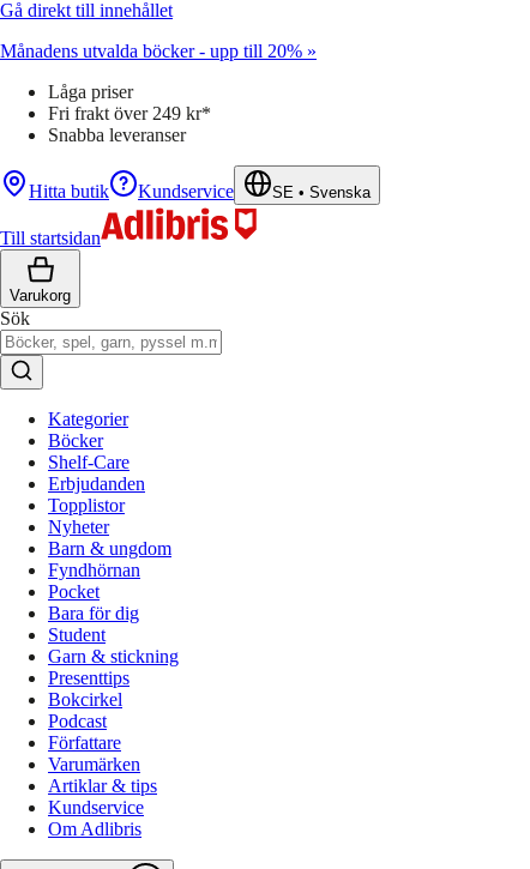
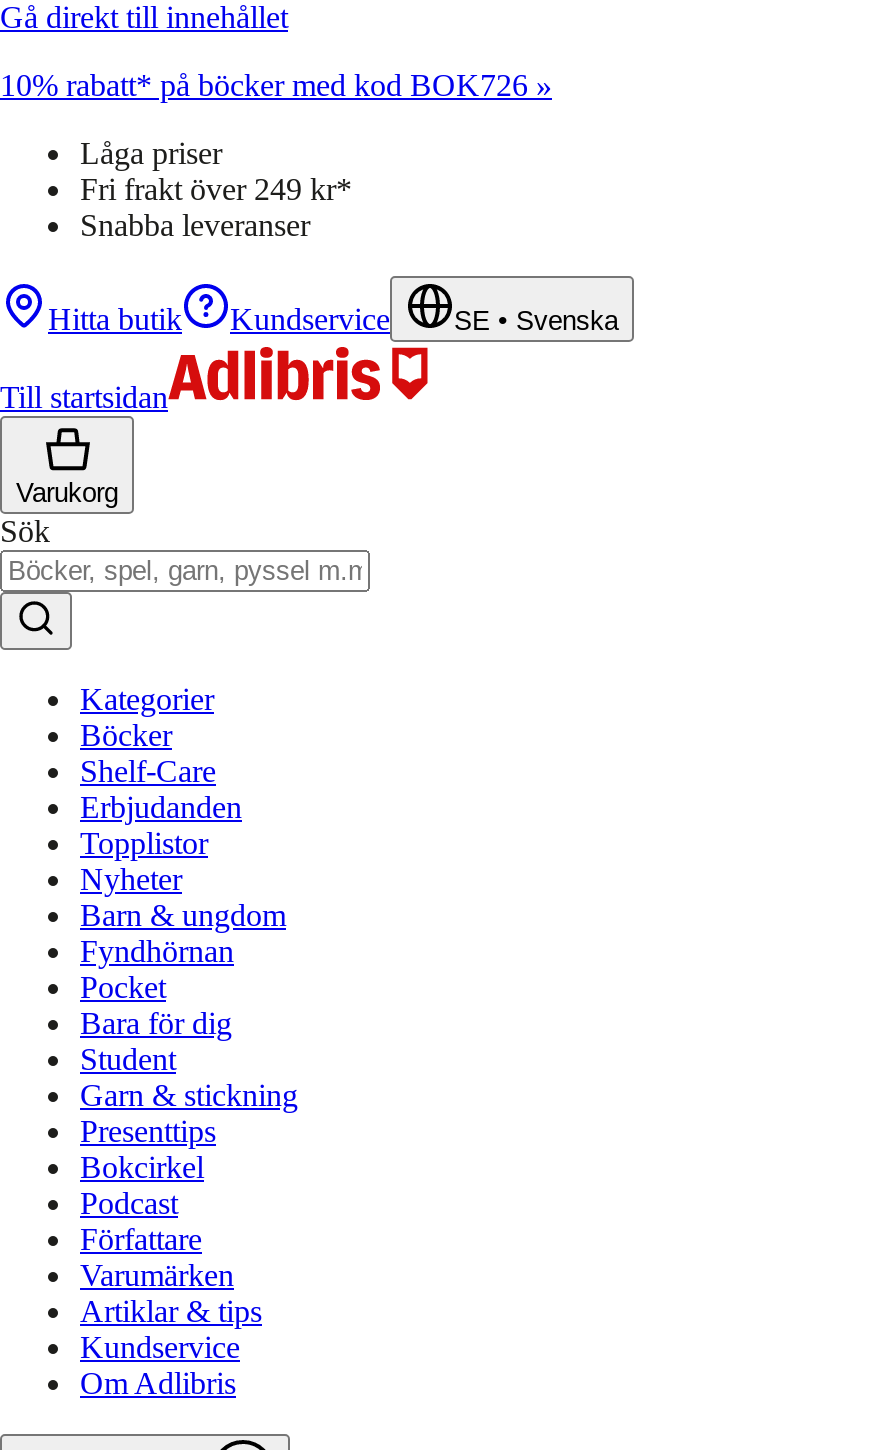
- Månadens utvalda böcker - upp till 20% »
+ 10% rabatt* på böcker med kod BOK726 »
